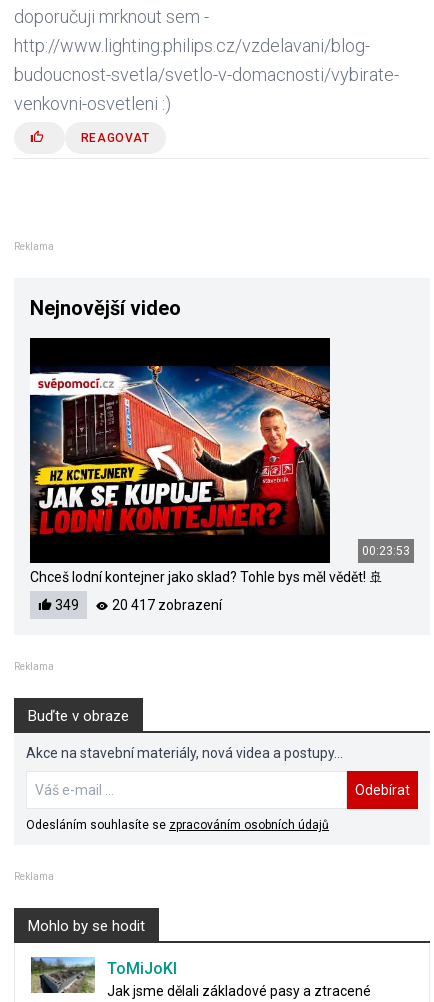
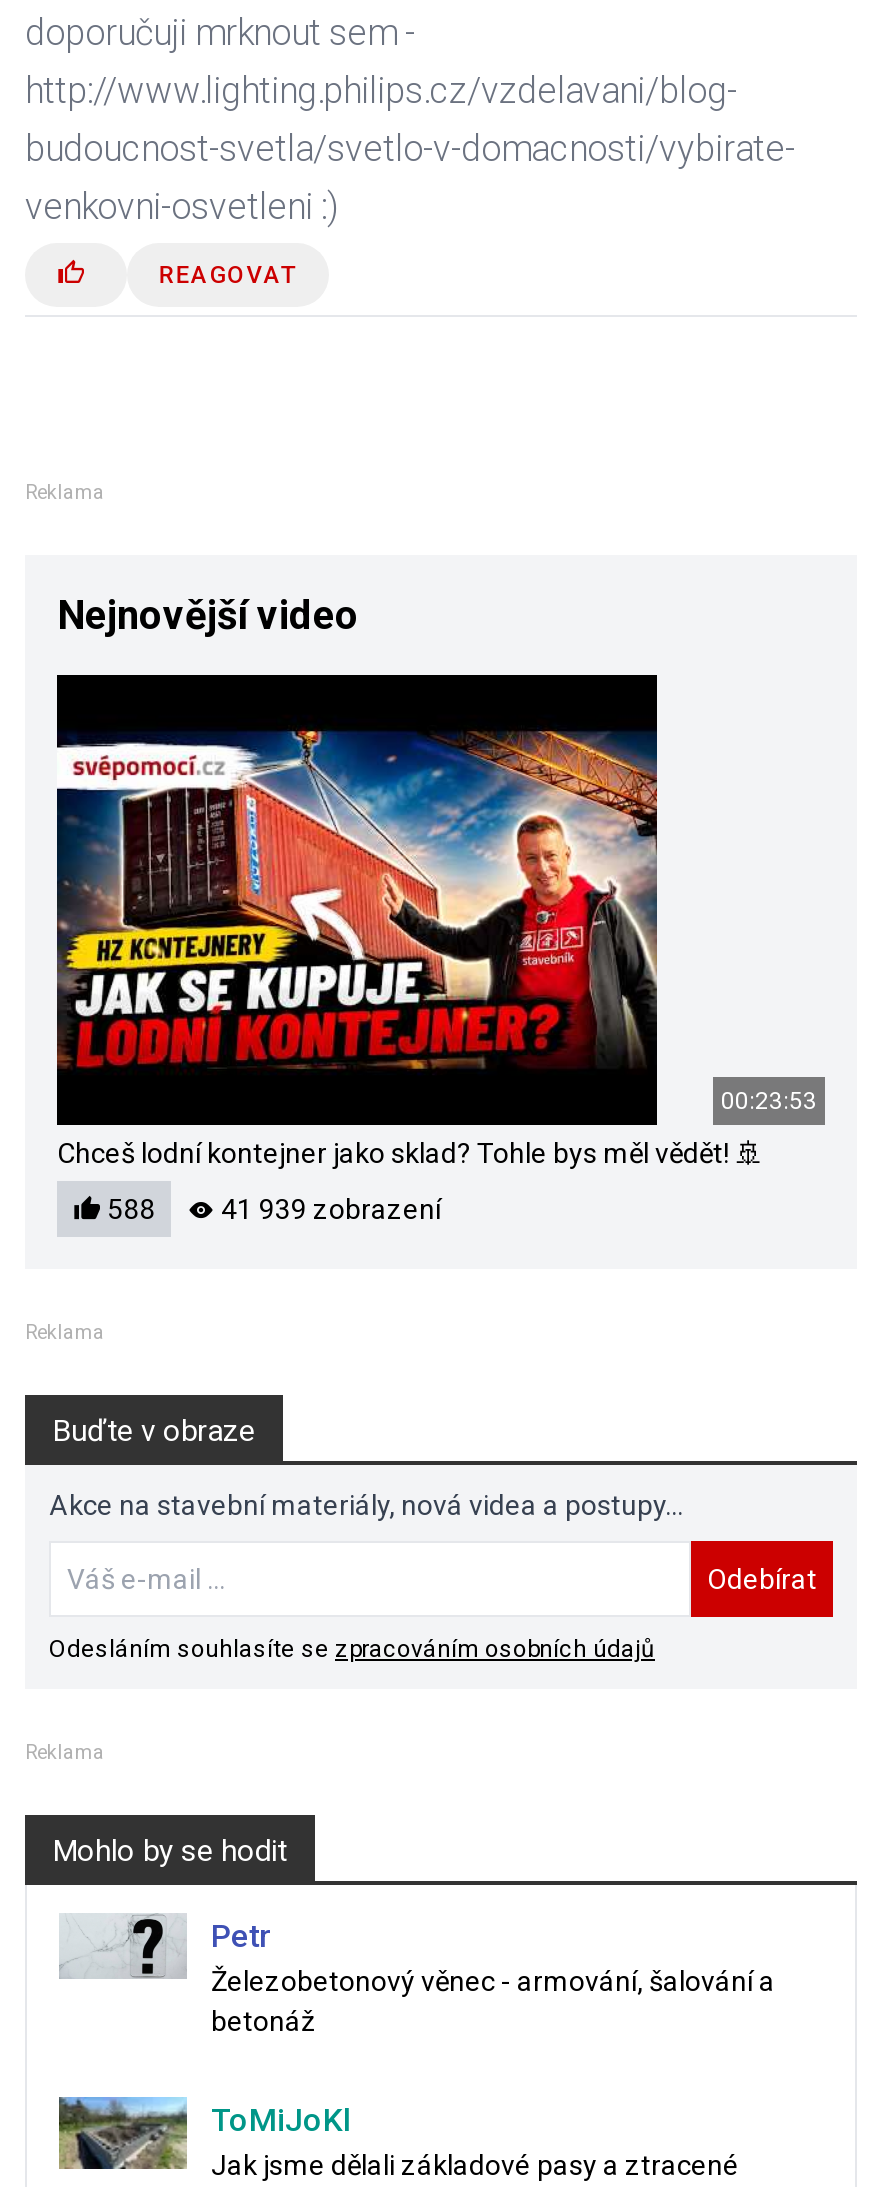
- 349
+ 588

- 20 417 zobrazení
+ 41 939 zobrazení

+ [image]
+ Petr
+ Železobetonový věnec - armování, šalování a
+ betonáž
